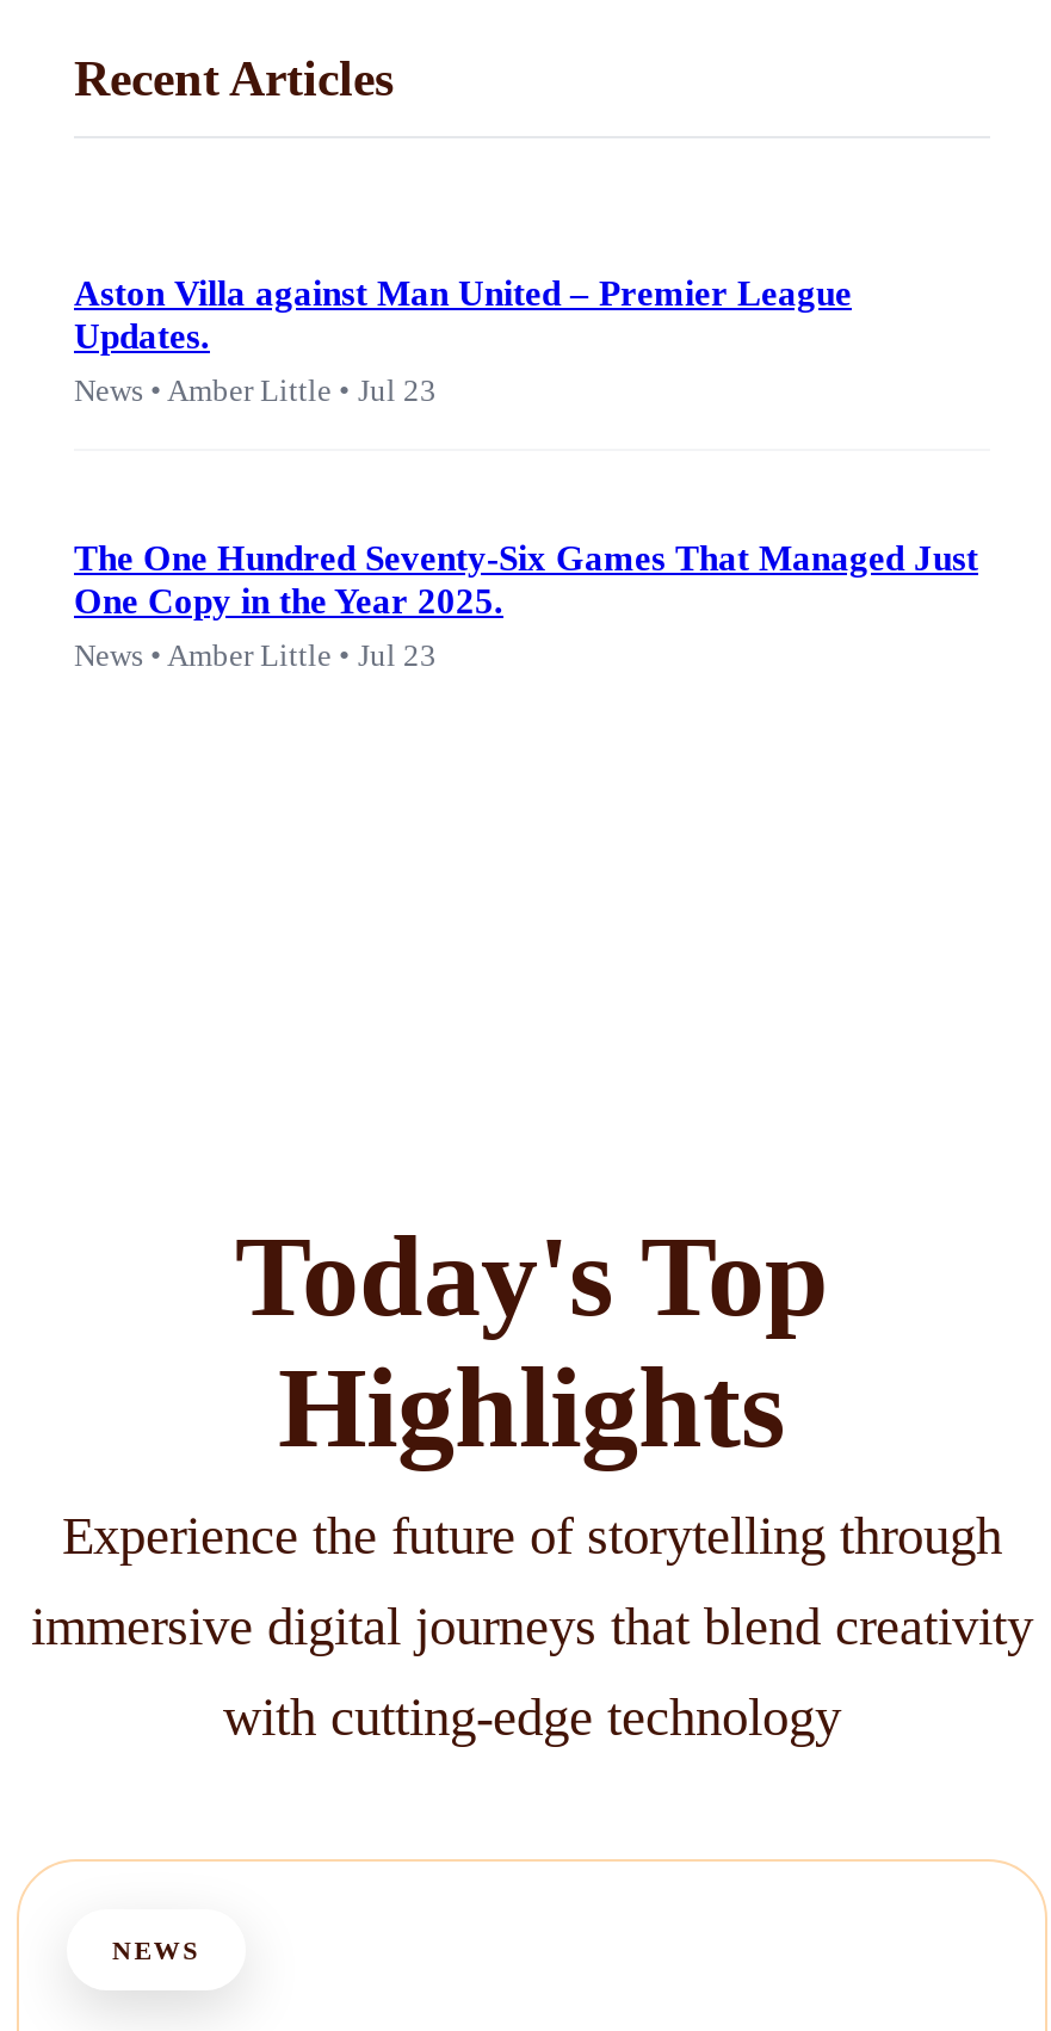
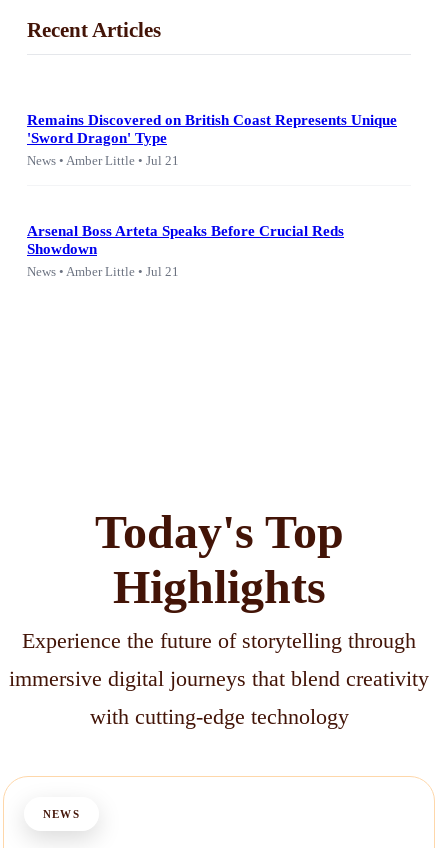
- Aston Villa against Man United – Premier League
- Updates.
+ Remains Discovered on British Coast Represents Unique
+ 'Sword Dragon' Type

- News • Amber Little • Jul 23
+ News • Amber Little • Jul 21

- The One Hundred Seventy-Six Games That Managed Just
- One Copy in the Year 2025.
+ Arsenal Boss Arteta Speaks Before Crucial Reds
+ Showdown

- News • Amber Little • Jul 23
+ News • Amber Little • Jul 21
